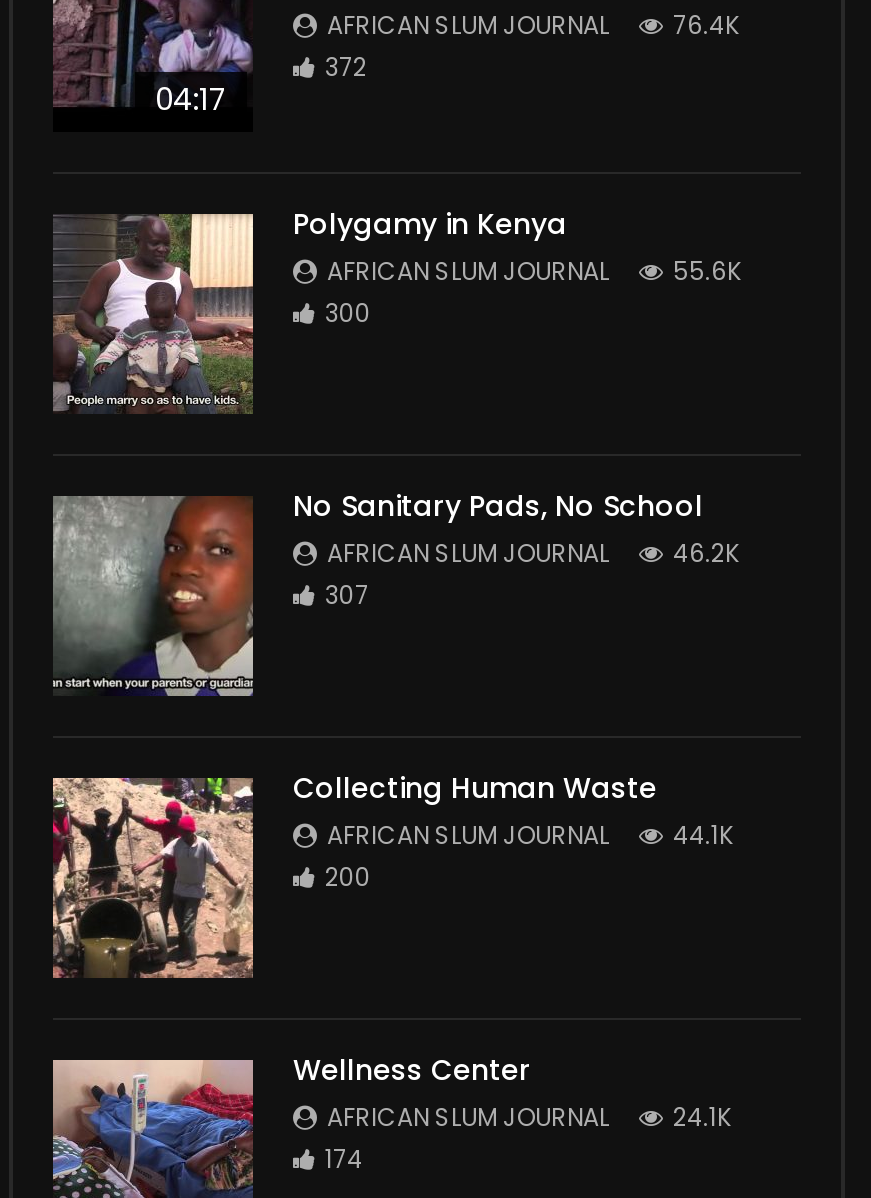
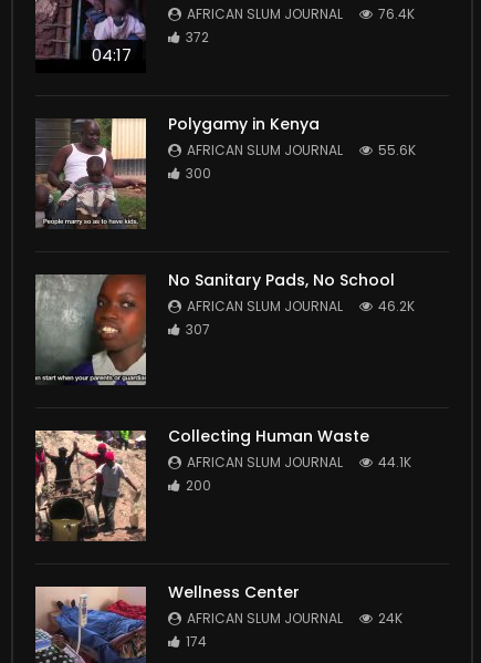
- AFRICAN SLUM JOURNAL 24.1K
+ AFRICAN SLUM JOURNAL 24K
